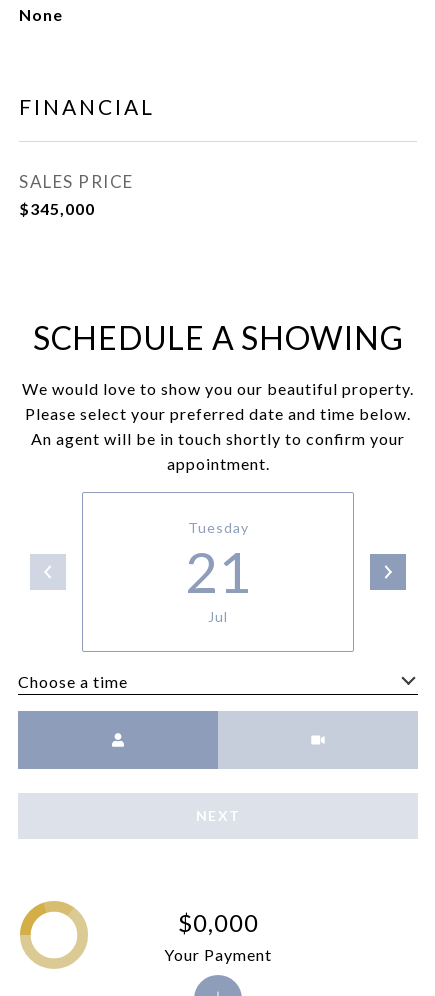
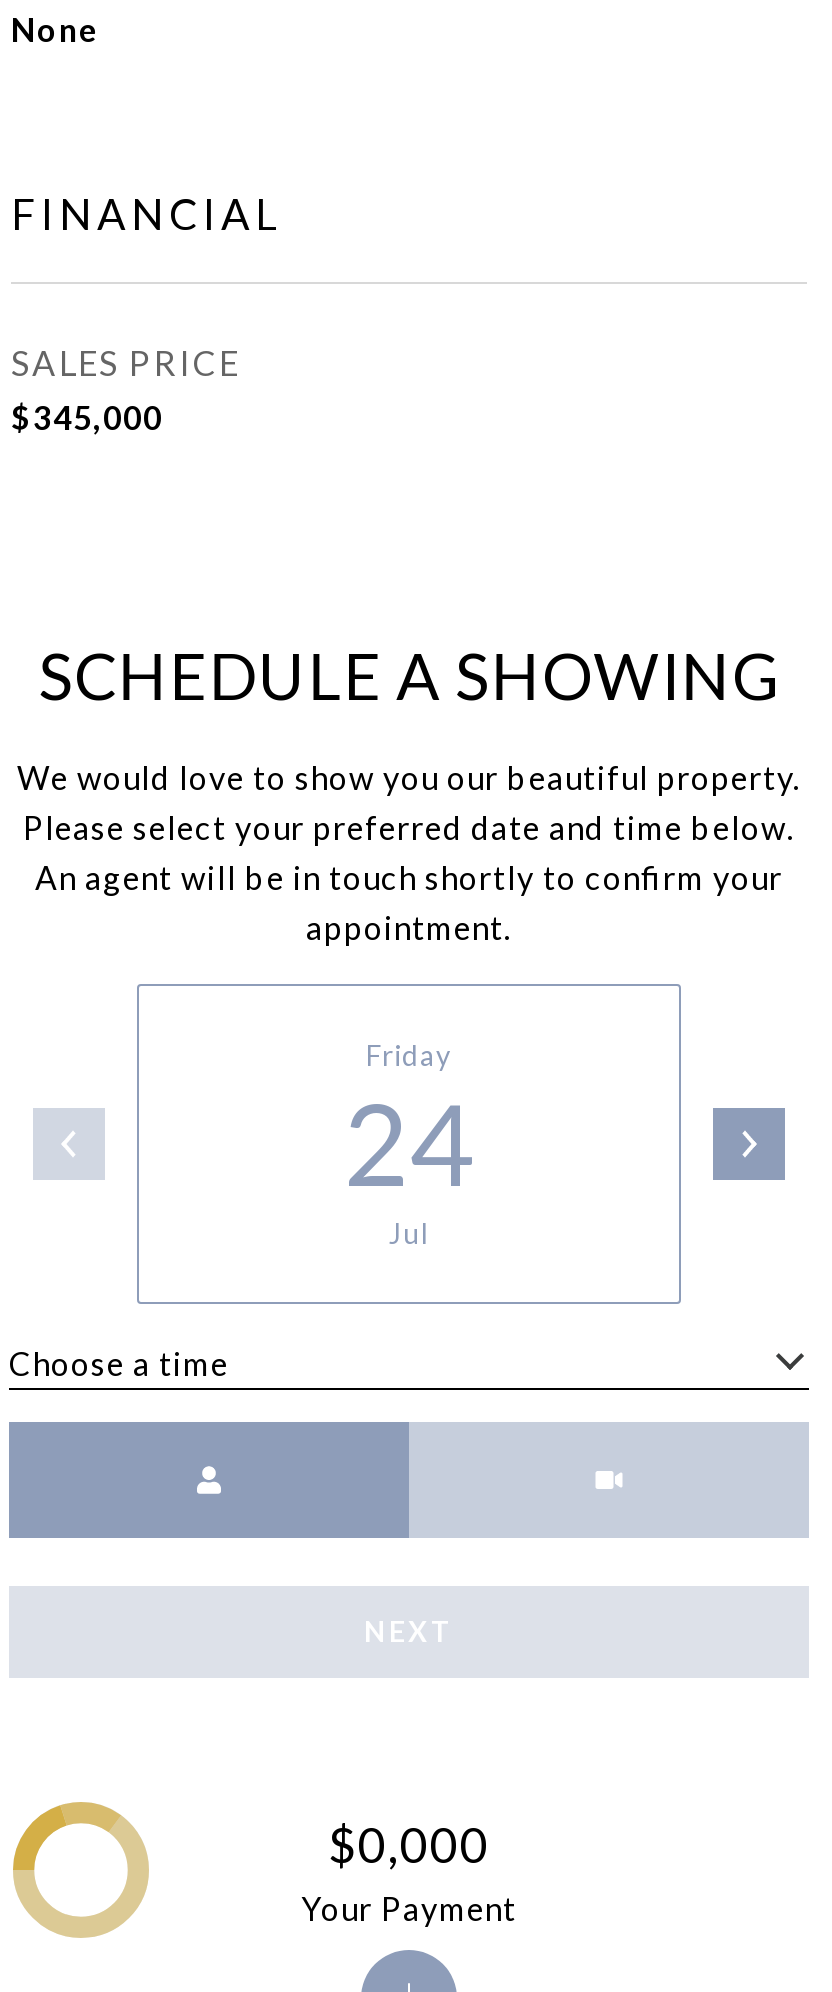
- Tuesday
- 21
+ Friday
+ 24
